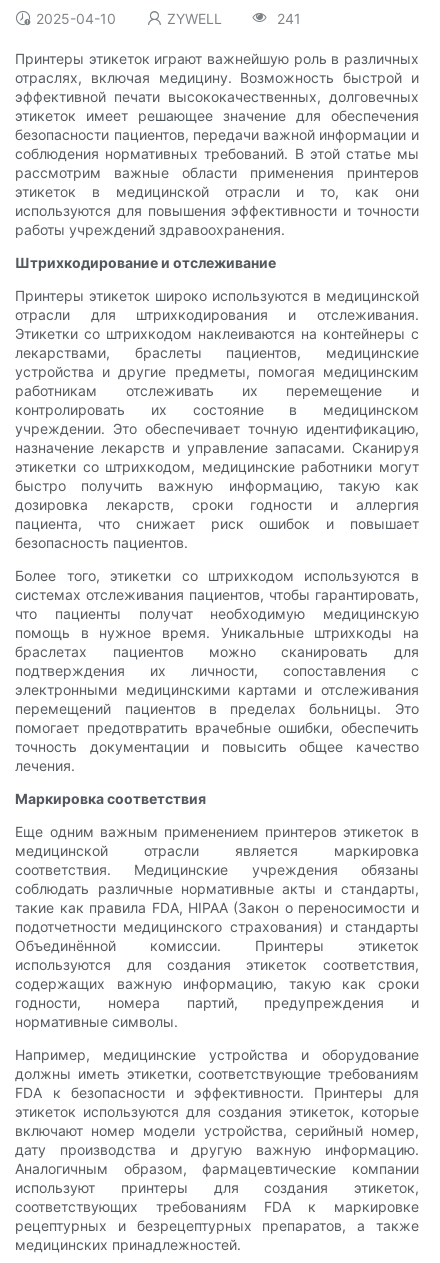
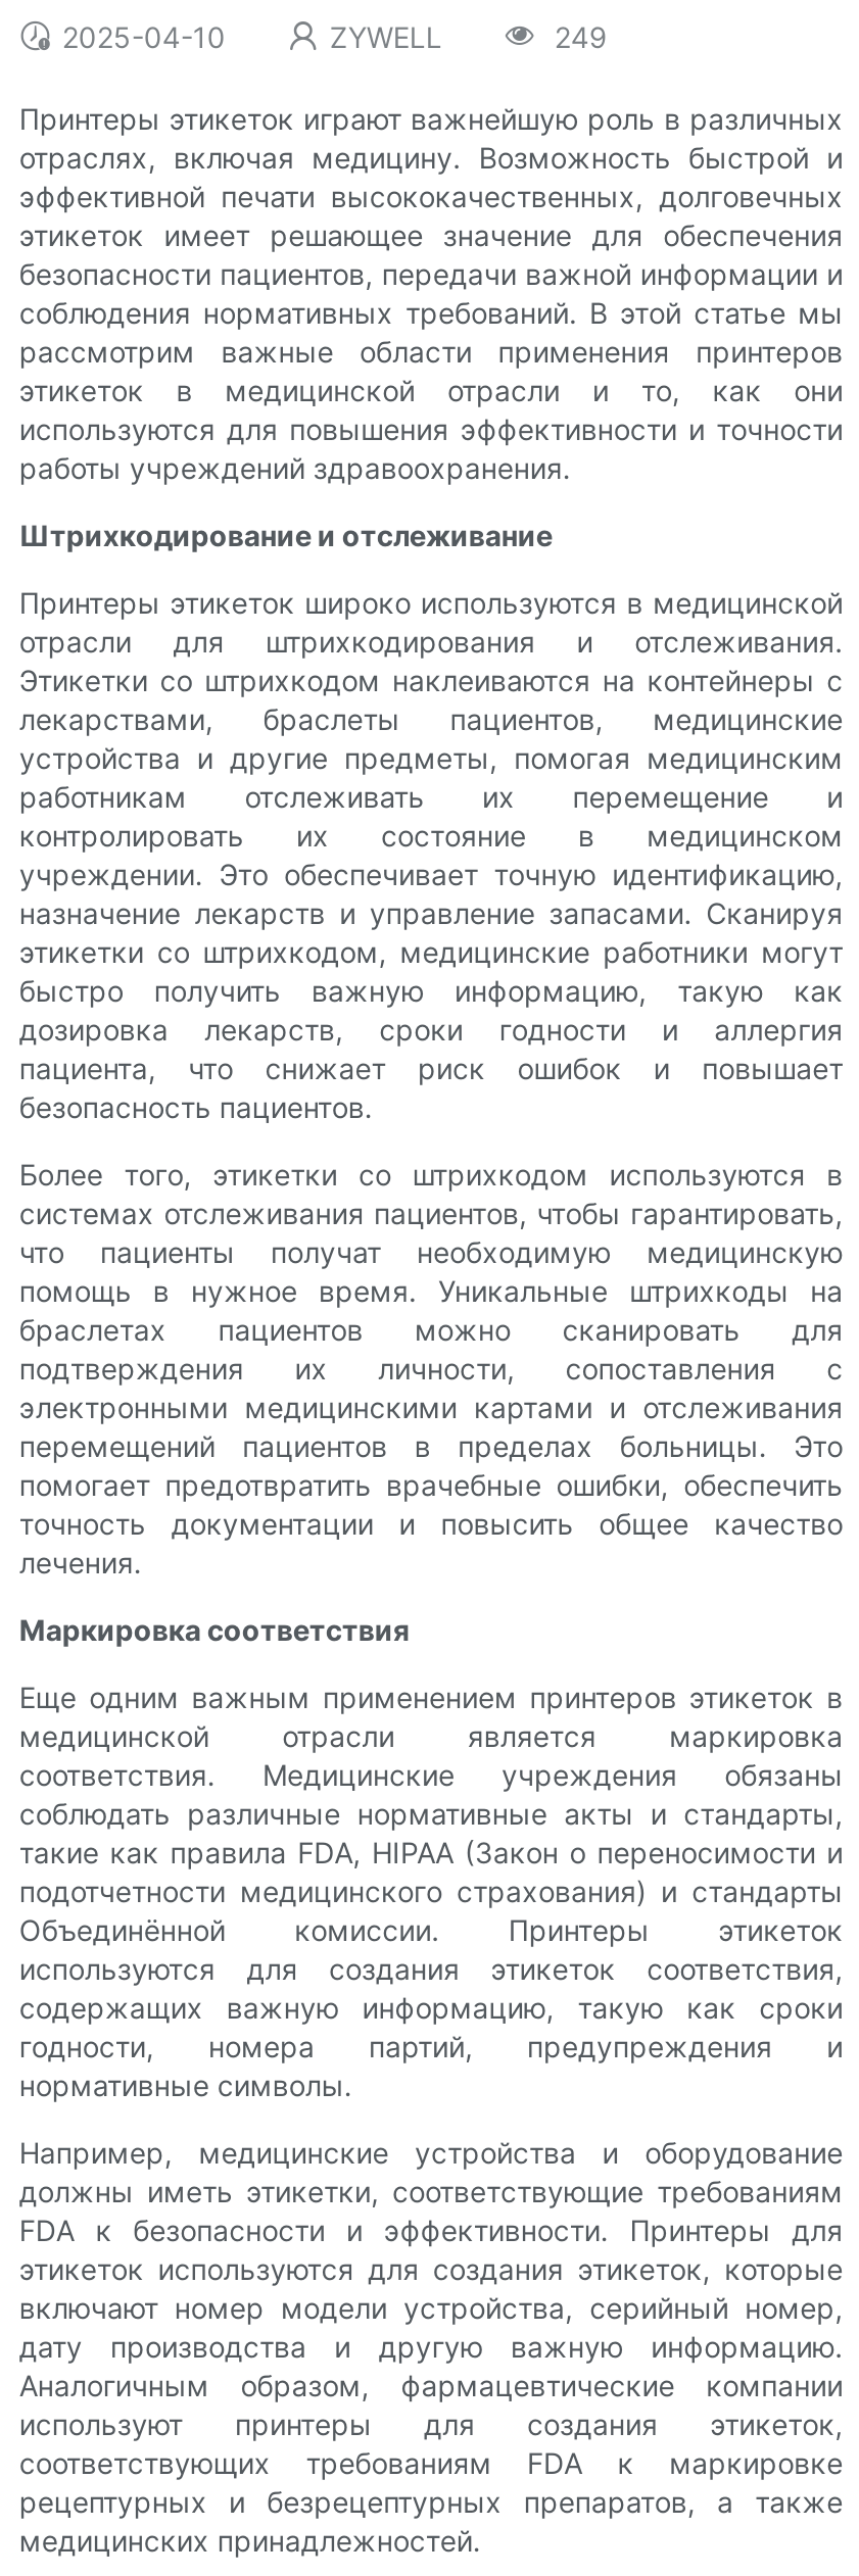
- 241
+ 249
